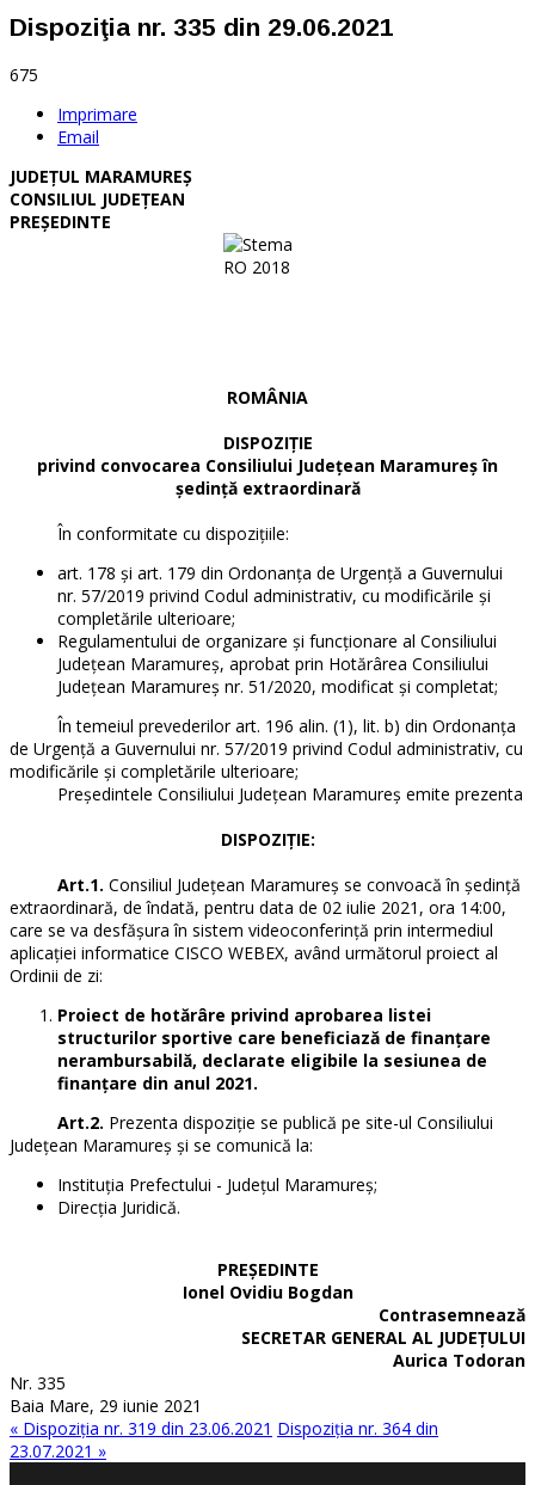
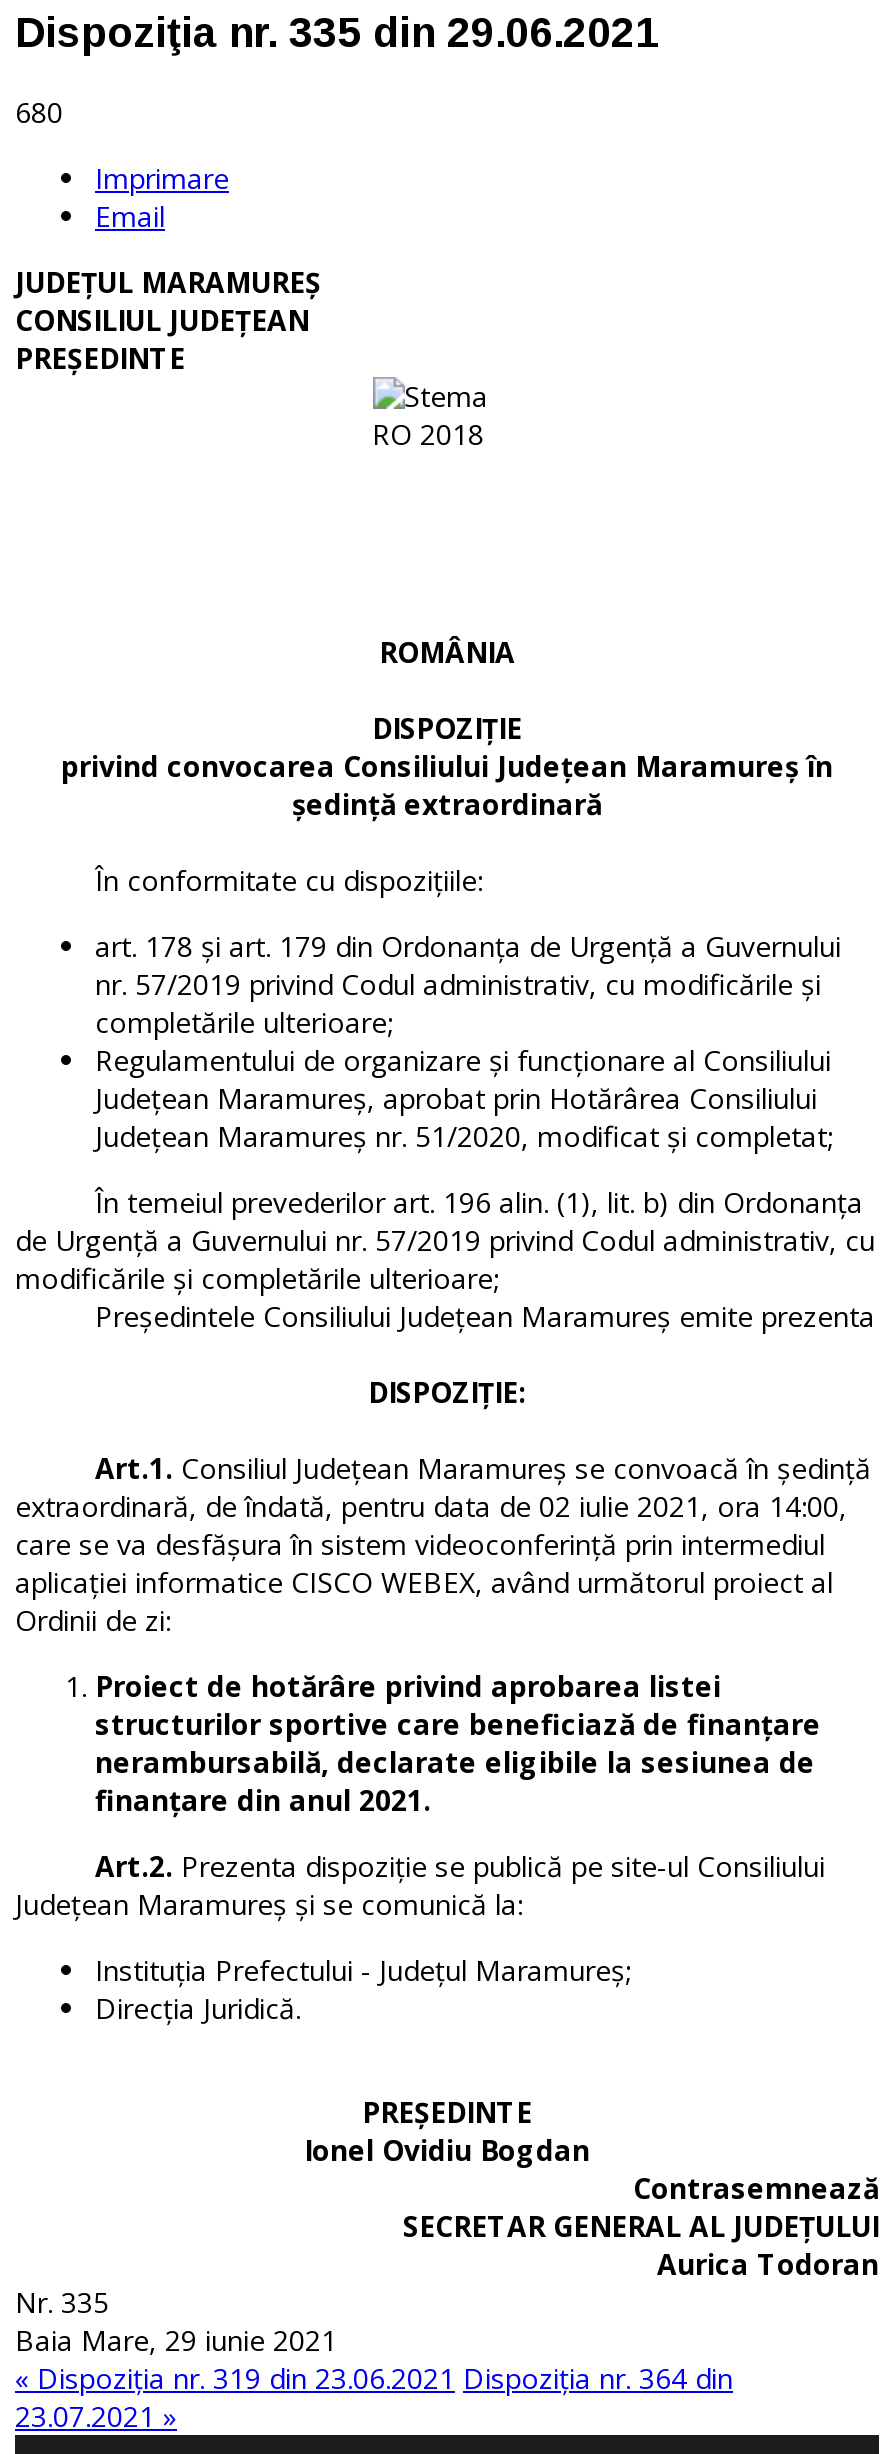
- 675
+ 680
